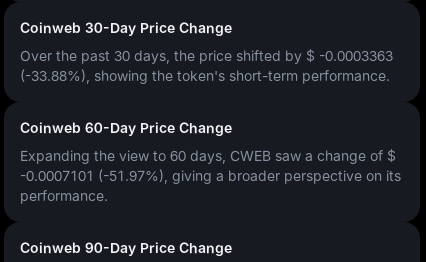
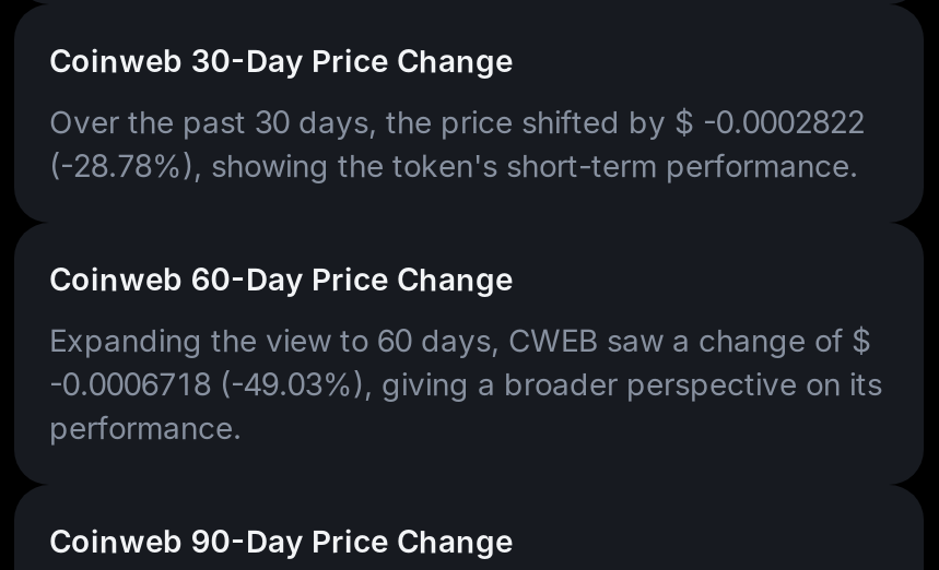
- Over the past 30 days, the price shifted by $ -0.0003363
+ Over the past 30 days, the price shifted by $ -0.0002822

- (-33.88%), showing the token's short-term performance.
+ (-28.78%), showing the token's short-term performance.

- -0.0007101 (-51.97%), giving a broader perspective on its
+ -0.0006718 (-49.03%), giving a broader perspective on its
